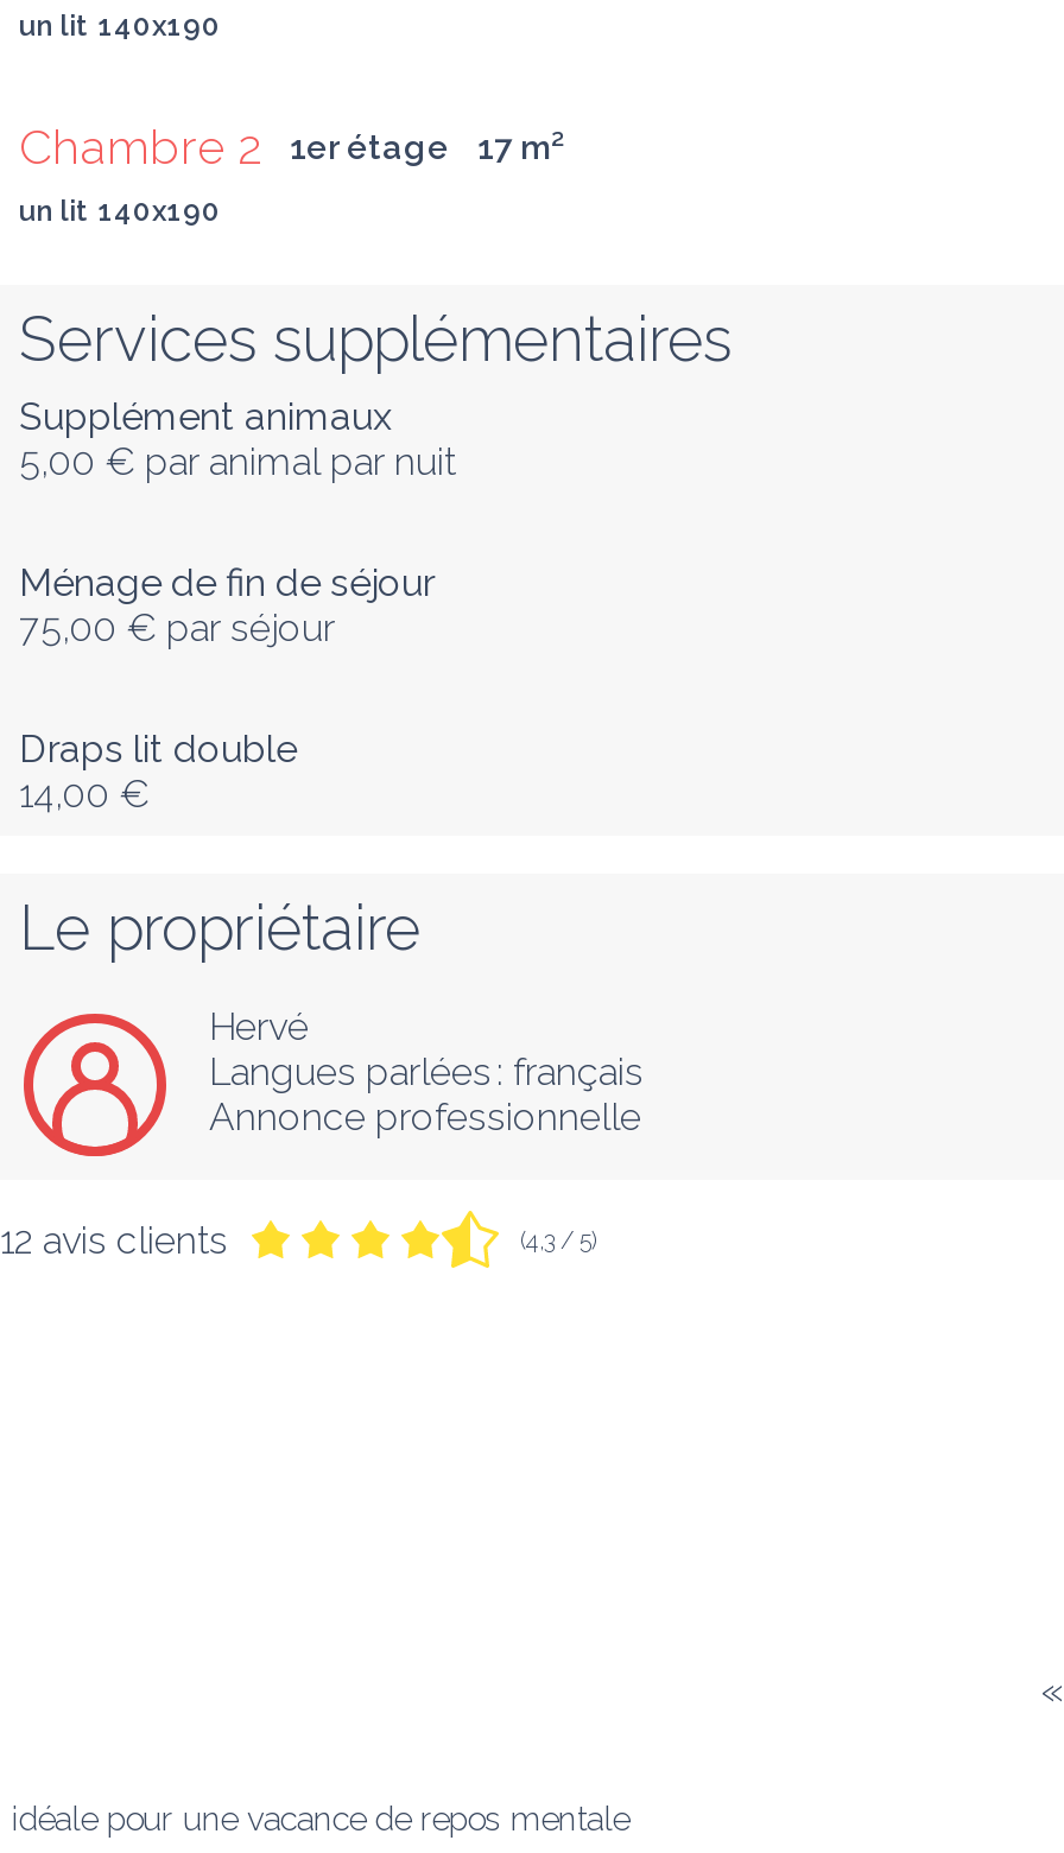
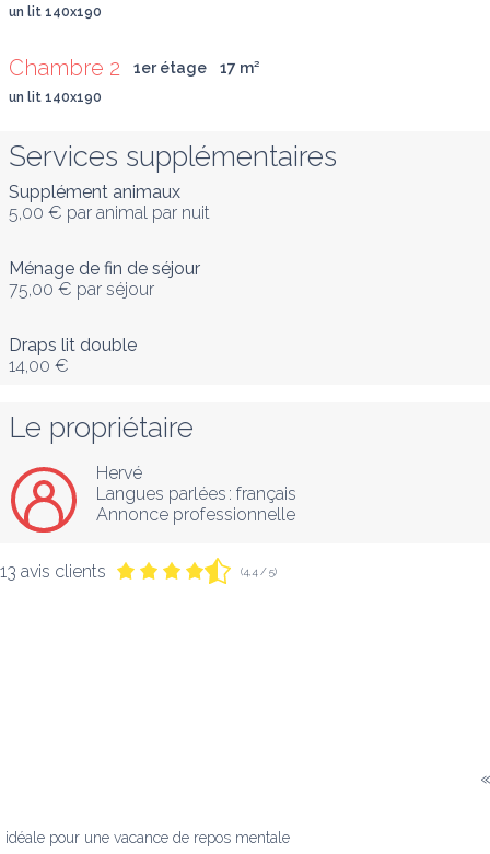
- 12 avis clients
+ 13 avis clients

- (4,3 / 5)
+ (4,4 / 5)
